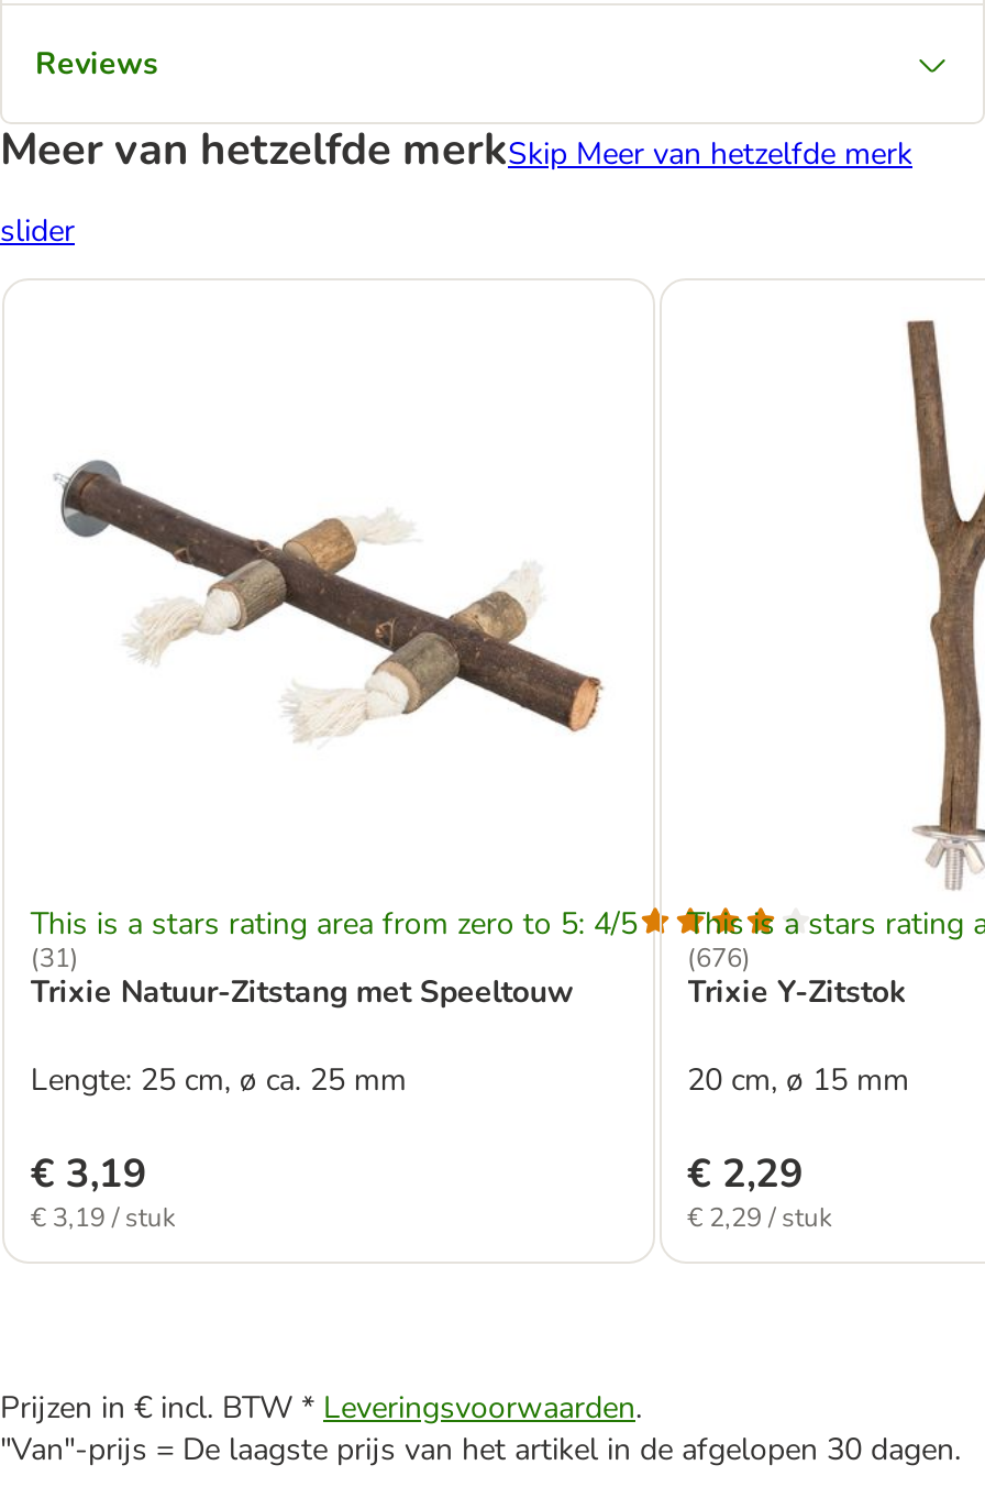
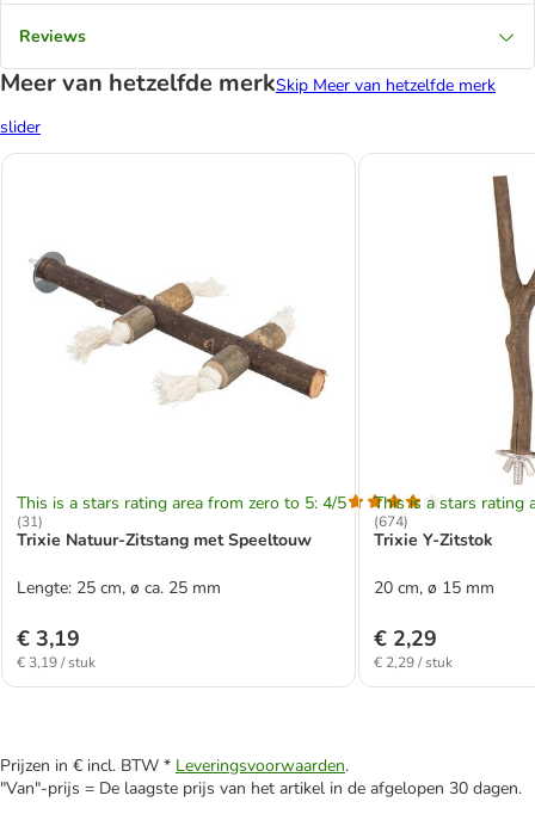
- (676)
+ (674)
